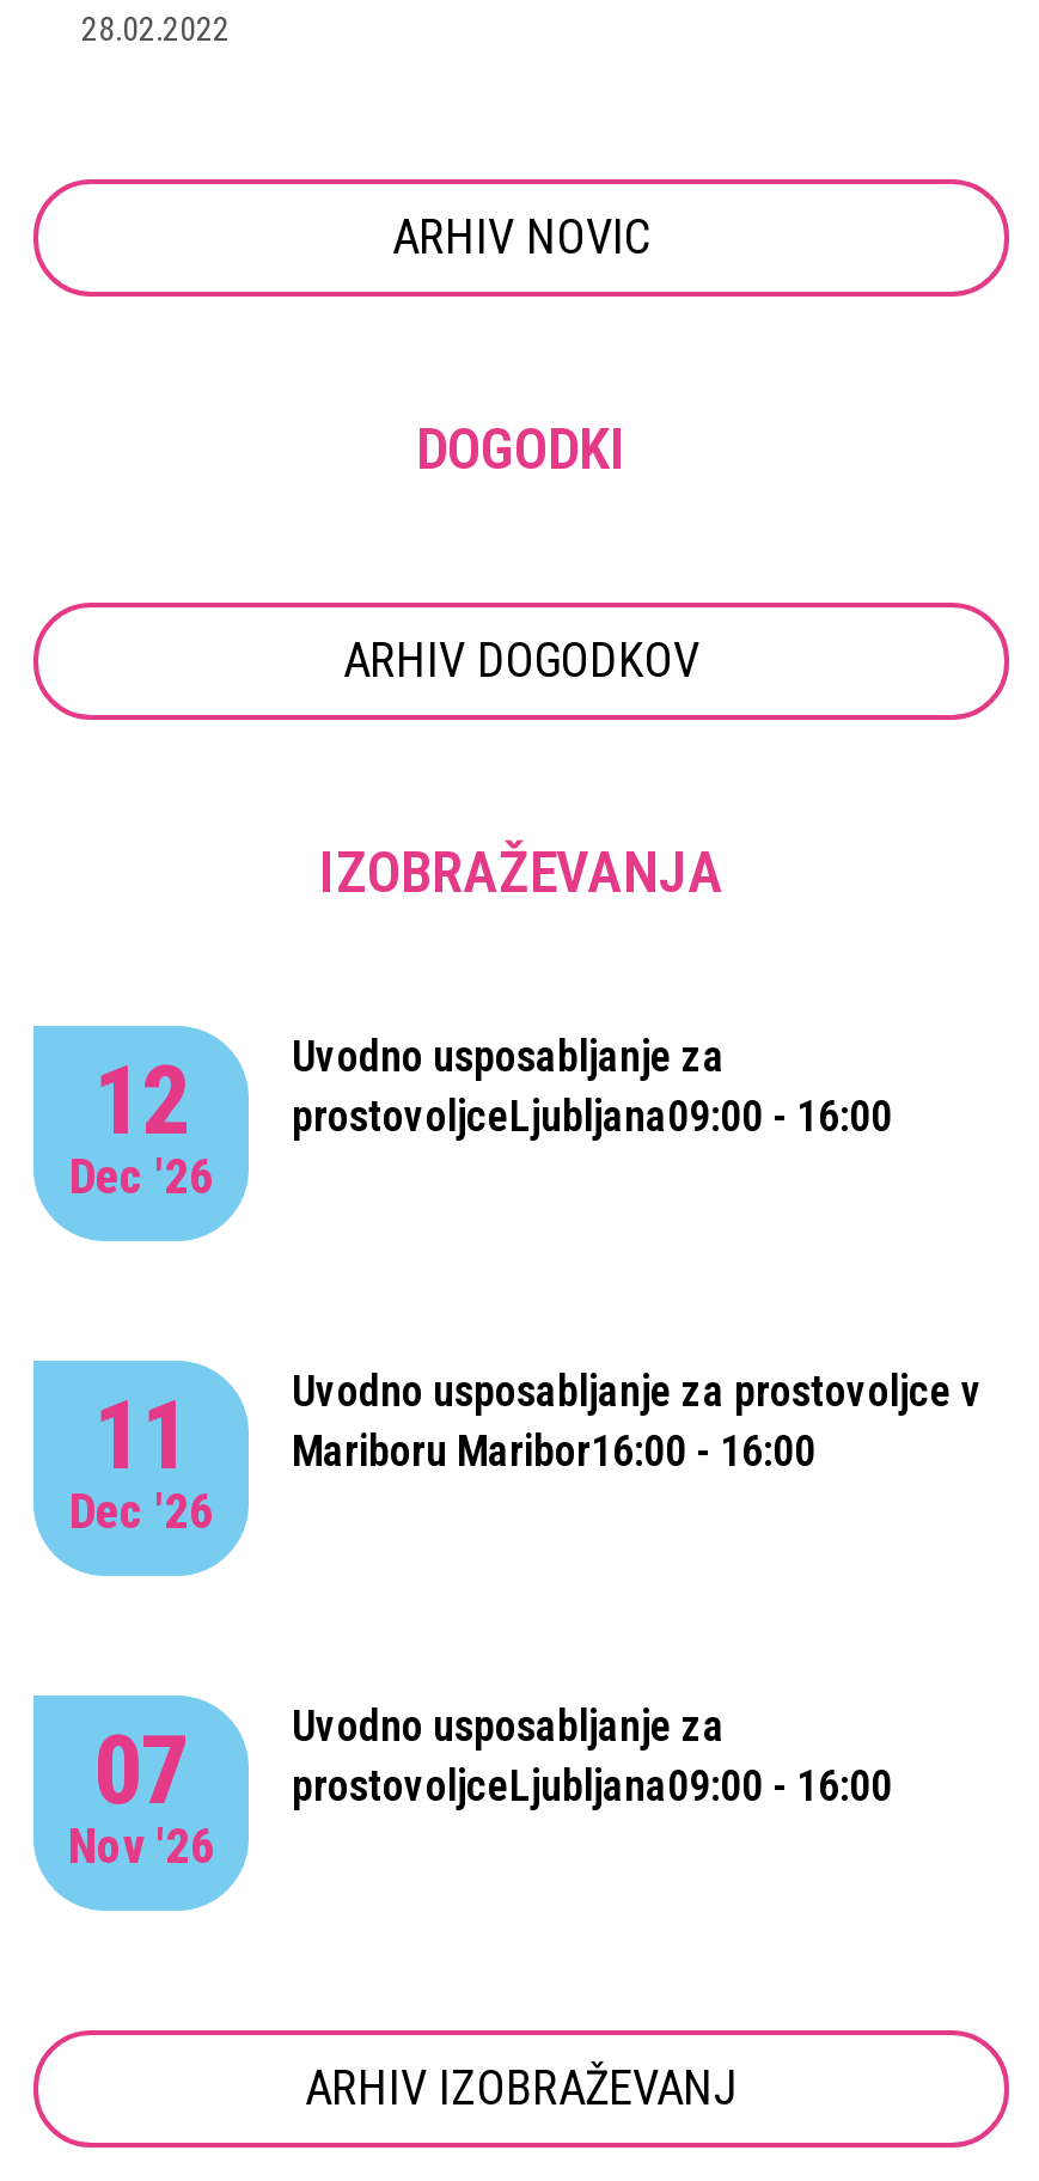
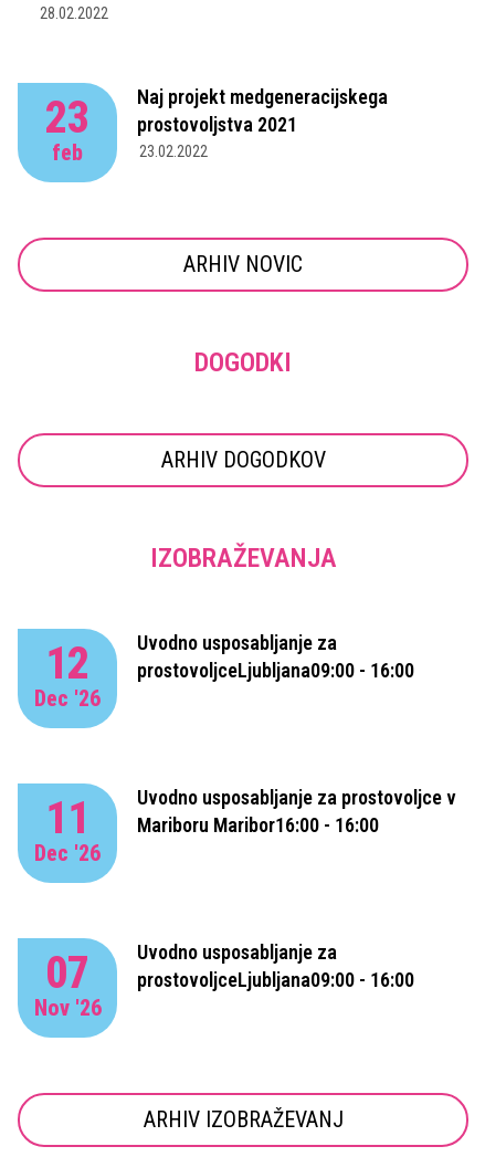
+ 23
+ feb

+ Naj projekt medgeneracijskega
+ prostovoljstva 2021
+ 23.02.2022
